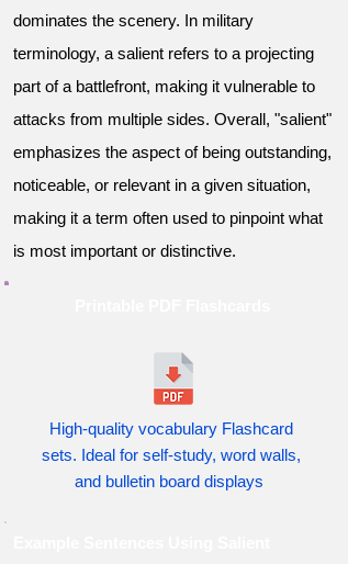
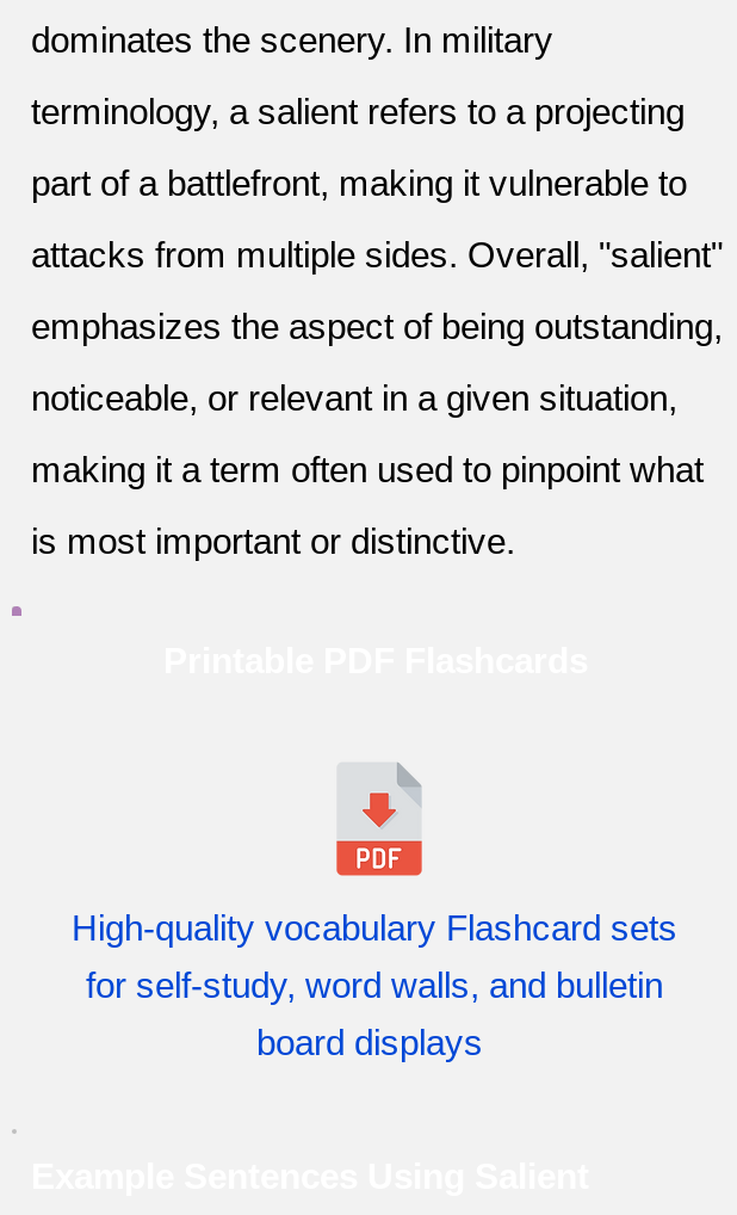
- High-quality vocabulary Flashcard
- sets. Ideal for self-study, word walls,
- and bulletin board displays
+ High-quality vocabulary Flashcard sets
+ for self-study, word walls, and bulletin
+ board displays
